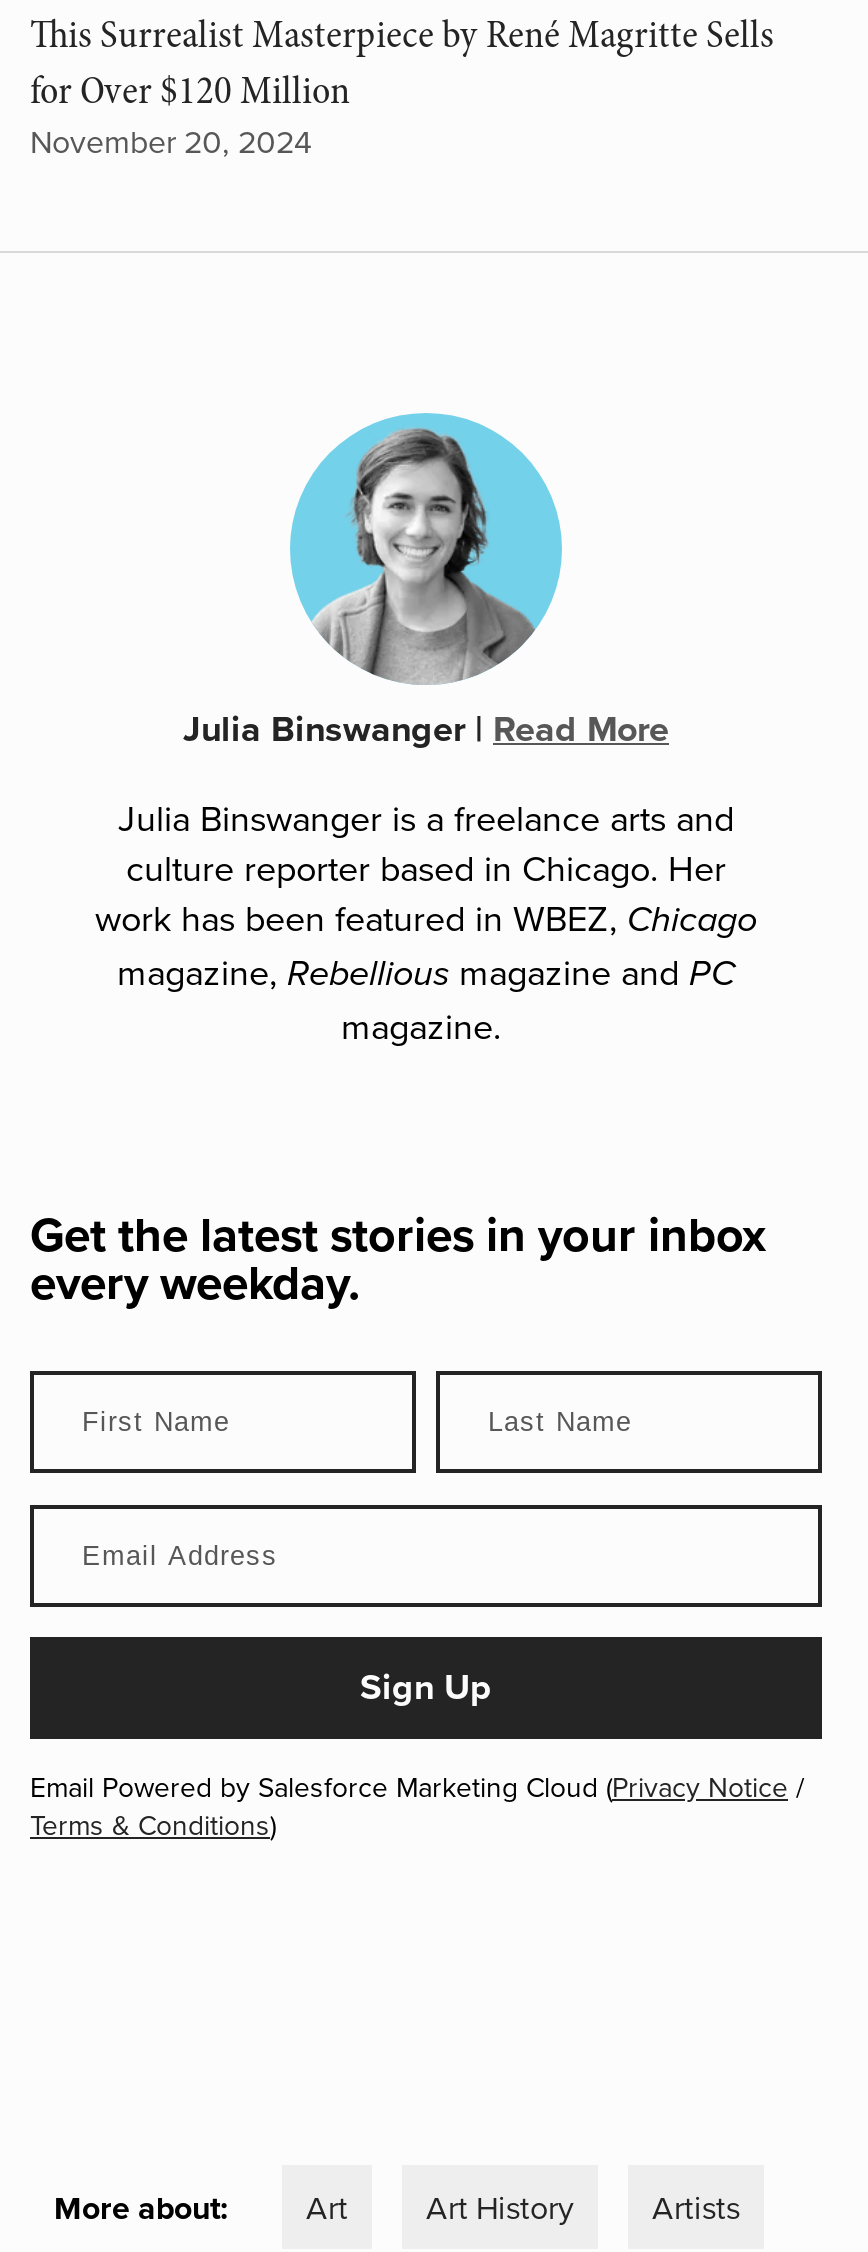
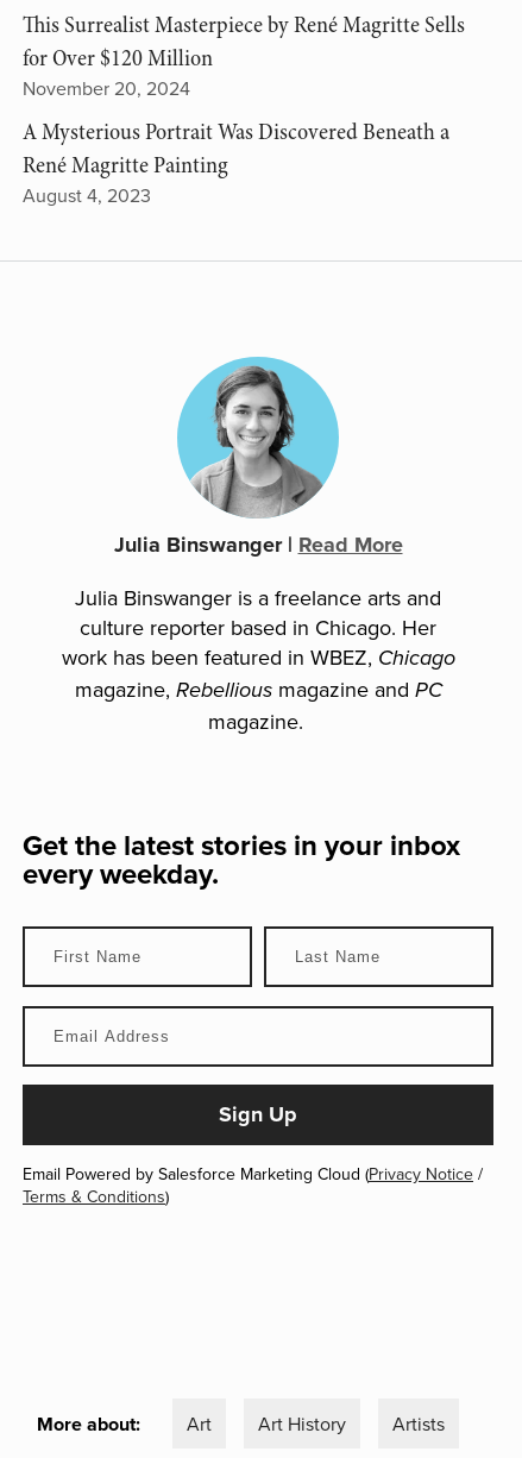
+ A Mysterious Portrait Was Discovered Beneath a
+ René Magritte Painting
+ August 4, 2023
